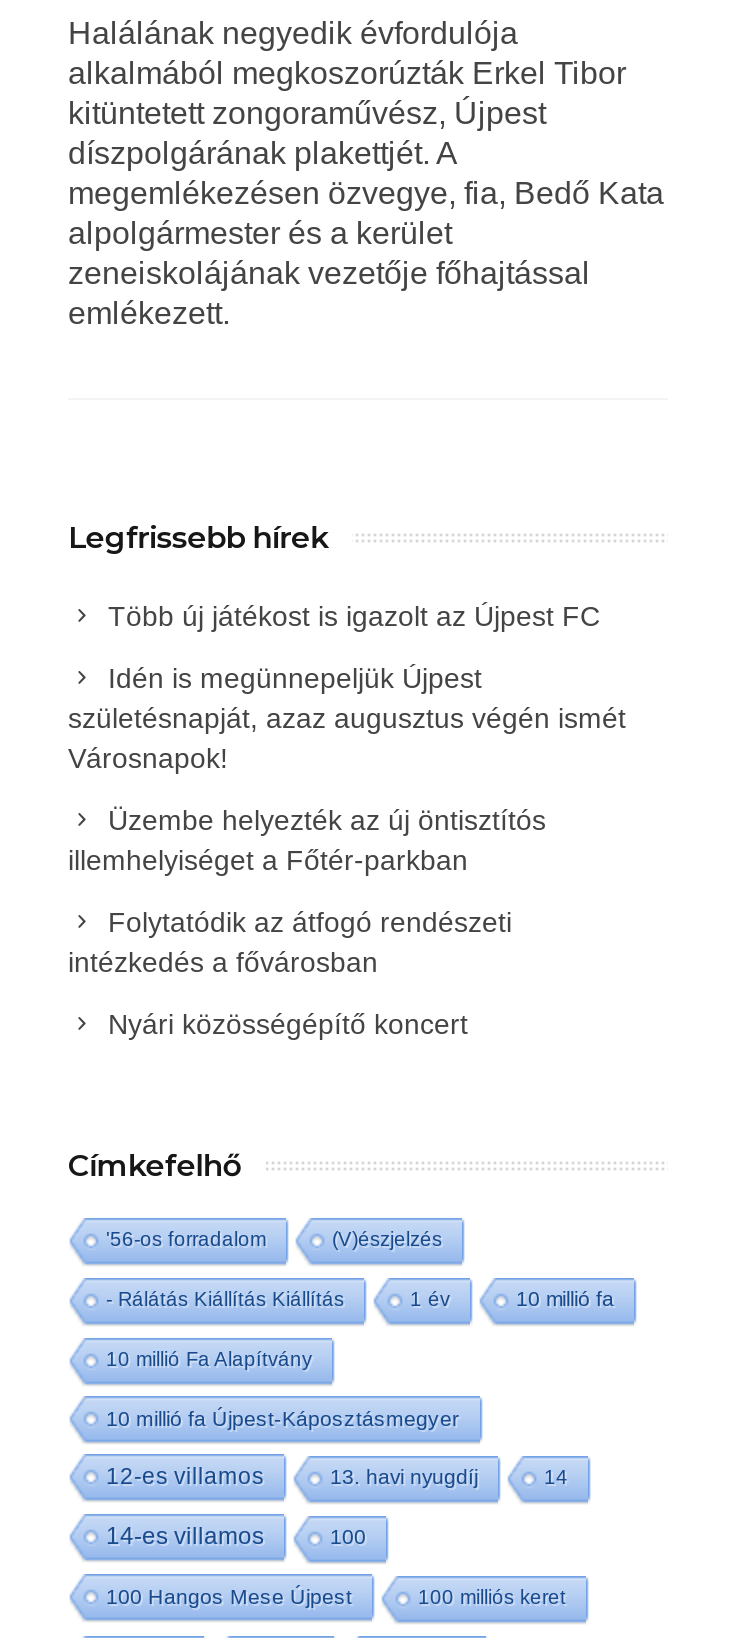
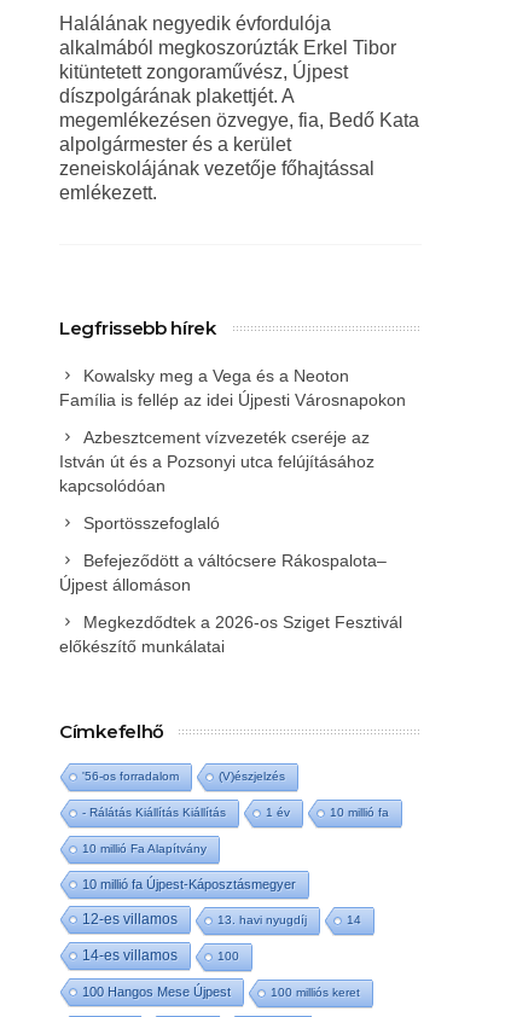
- Több új játékost is igazolt az Újpest FC
+ Kowalsky meg a Vega és a Neoton
+ Família is fellép az idei Újpesti Városnapokon

- Idén is megünnepeljük Újpest
- születésnapját, azaz augusztus végén ismét
- Városnapok!
+ Azbesztcement vízvezeték cseréje az
+ István út és a Pozsonyi utca felújításához
+ kapcsolódóan

- Üzembe helyezték az új öntisztítós
- illemhelyiséget a Főtér-parkban
+ Sportösszefoglaló

- Folytatódik az átfogó rendészeti
- intézkedés a fővárosban
+ Befejeződött a váltócsere Rákospalota–
+ Újpest állomáson

- Nyári közösségépítő koncert
+ Megkezdődtek a 2026-os Sziget Fesztivál
+ előkészítő munkálatai
